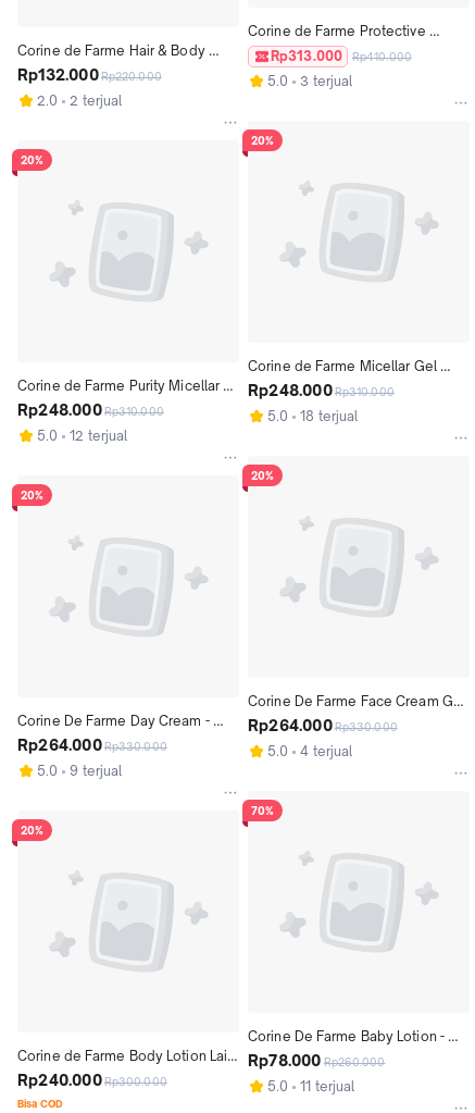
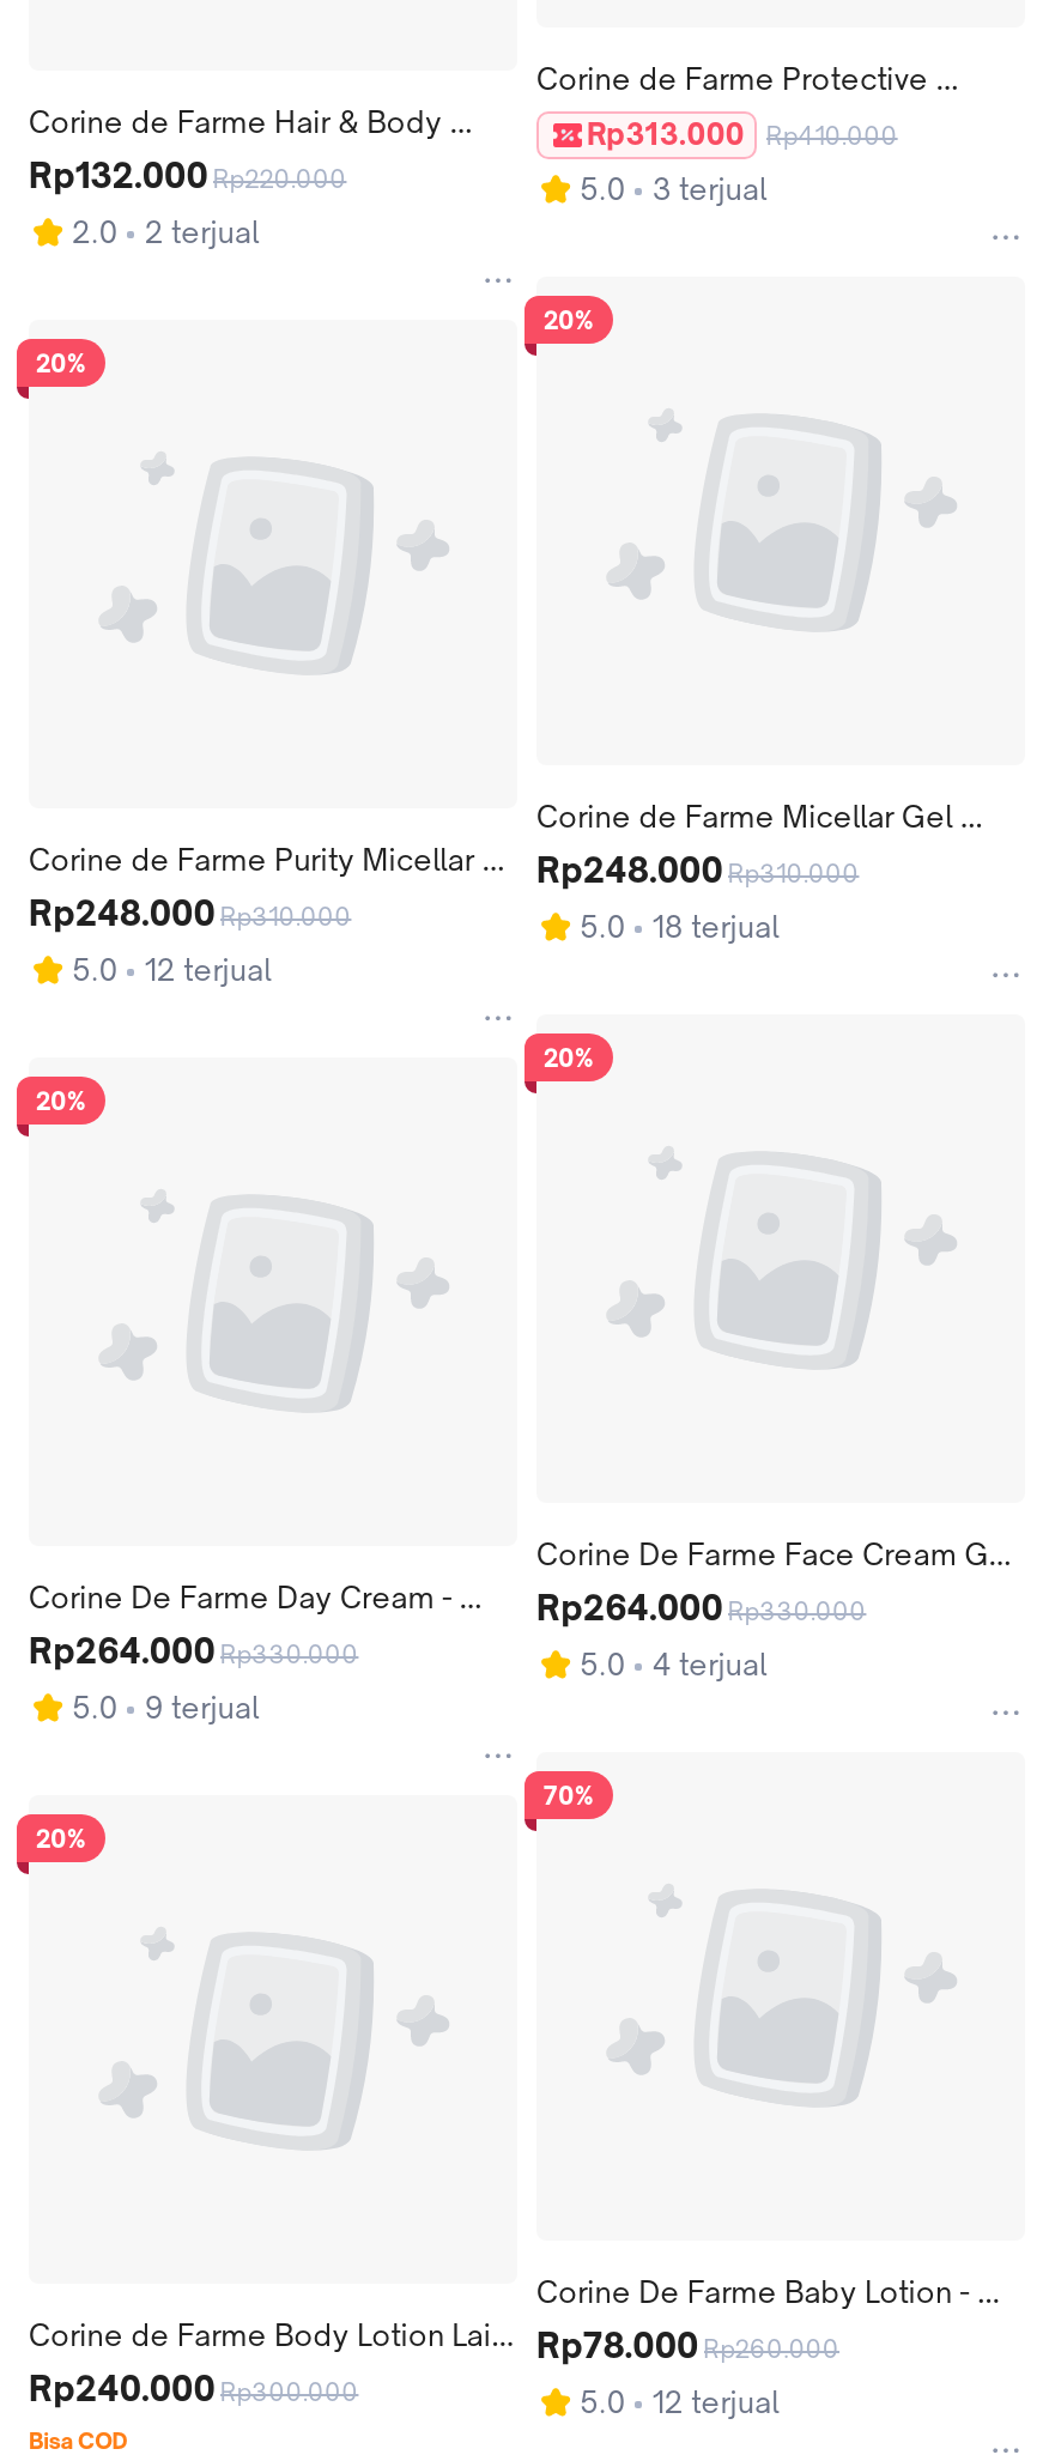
- 5.0 11 terjual
+ 5.0 12 terjual
